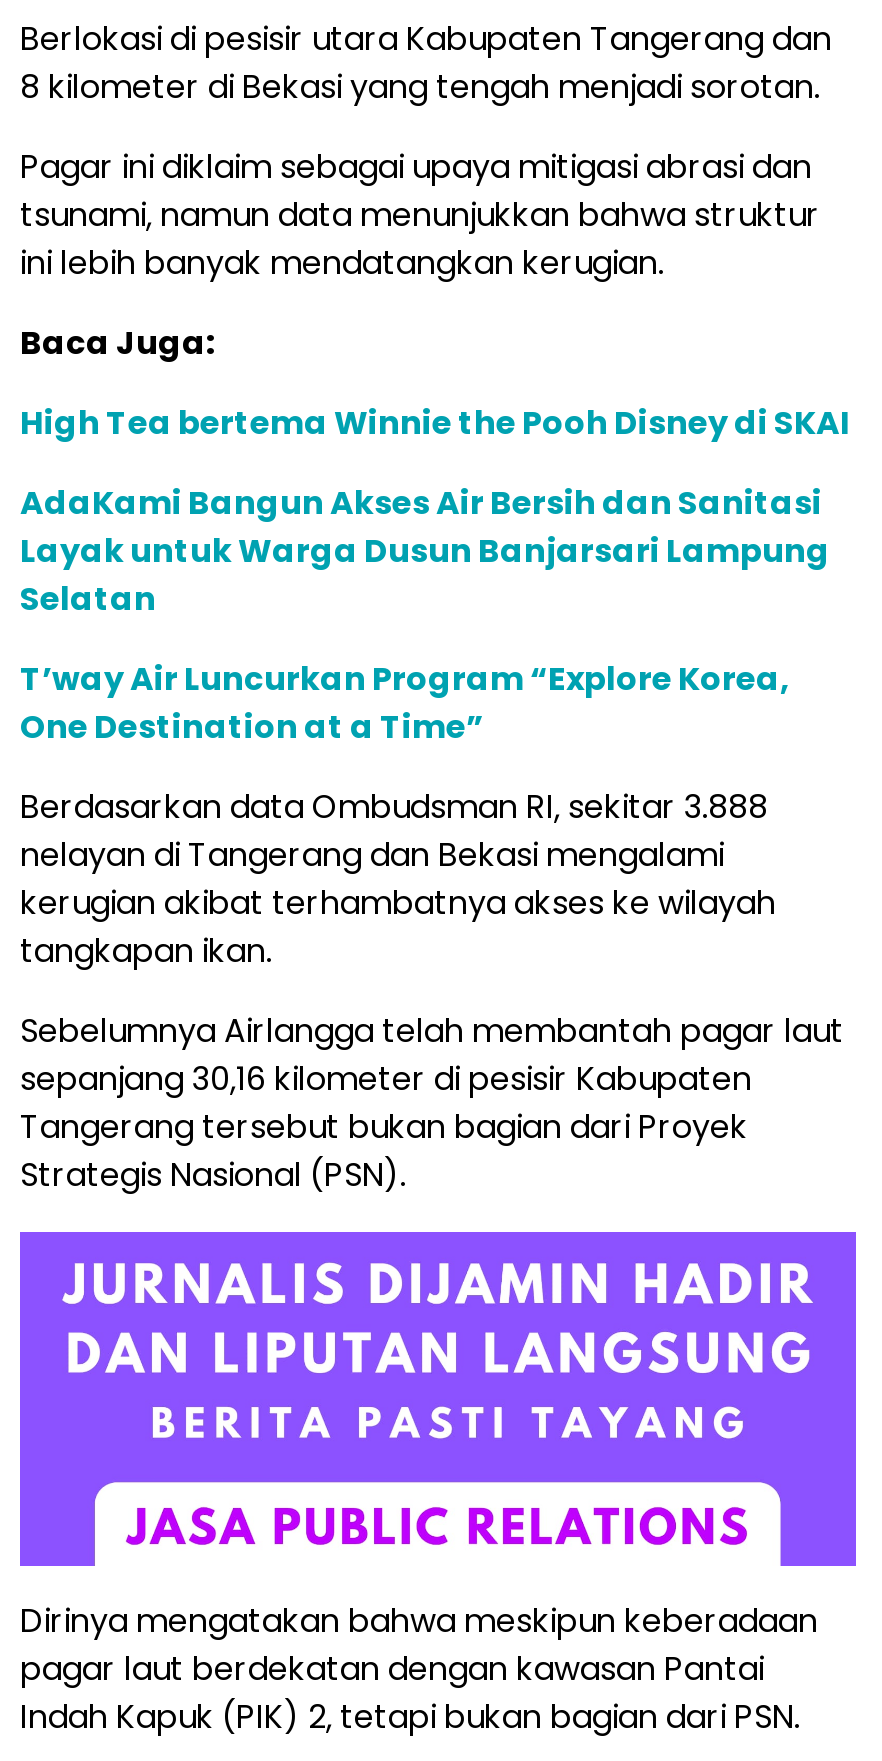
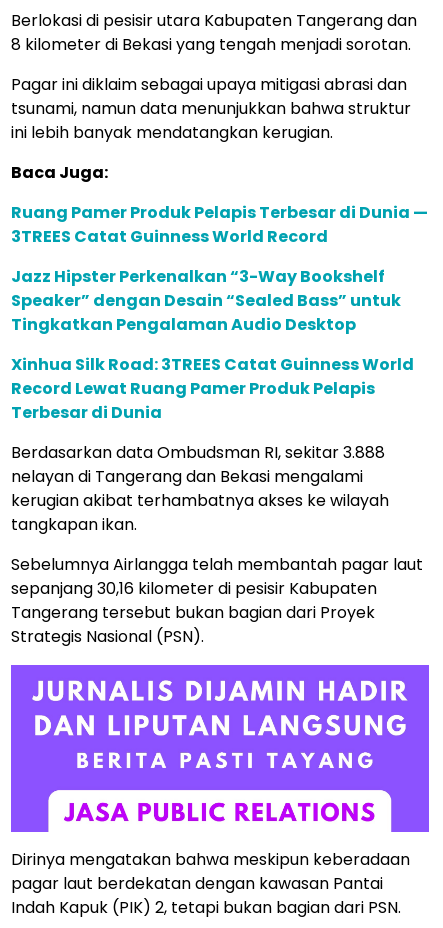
- High Tea bertema Winnie the Pooh Disney di SKAI
+ Ruang Pamer Produk Pelapis Terbesar di Dunia —
+ 3TREES Catat Guinness World Record

- AdaKami Bangun Akses Air Bersih dan Sanitasi
- Layak untuk Warga Dusun Banjarsari Lampung
- Selatan
+ Jazz Hipster Perkenalkan “3-Way Bookshelf
+ Speaker” dengan Desain “Sealed Bass” untuk
+ Tingkatkan Pengalaman Audio Desktop

- T’way Air Luncurkan Program “Explore Korea,
- One Destination at a Time”
+ Xinhua Silk Road: 3TREES Catat Guinness World
+ Record Lewat Ruang Pamer Produk Pelapis
+ Terbesar di Dunia
